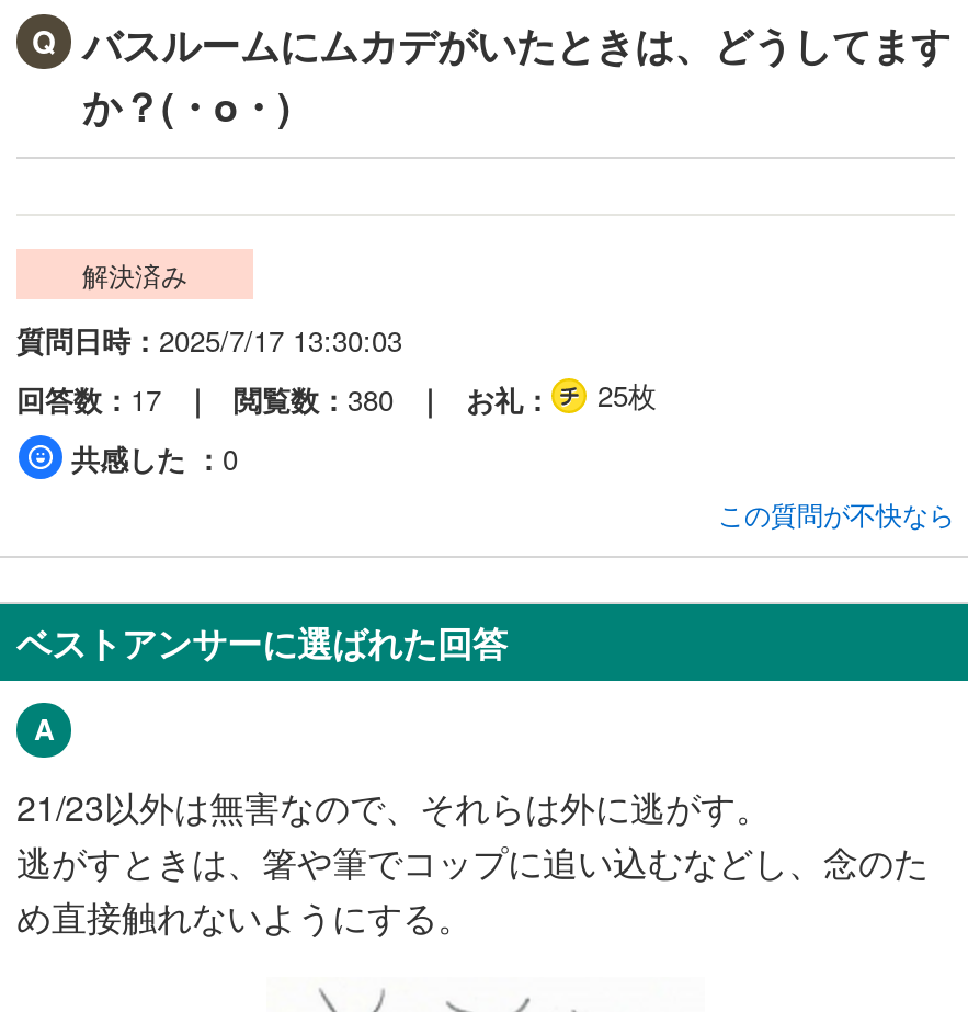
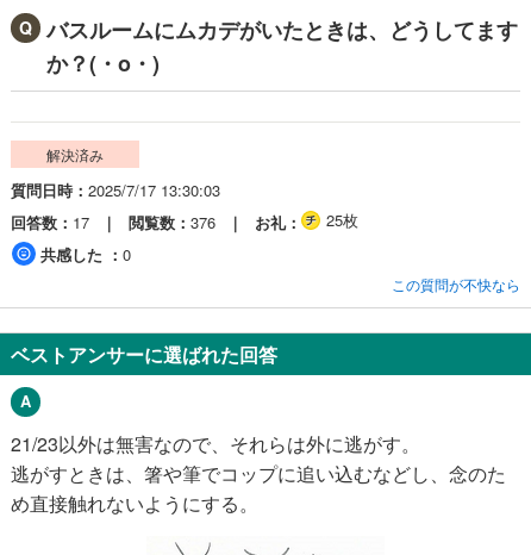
- 回答数 17 閲覧数 380 お礼 25枚
+ 回答数 17 閲覧数 376 お礼 25枚
